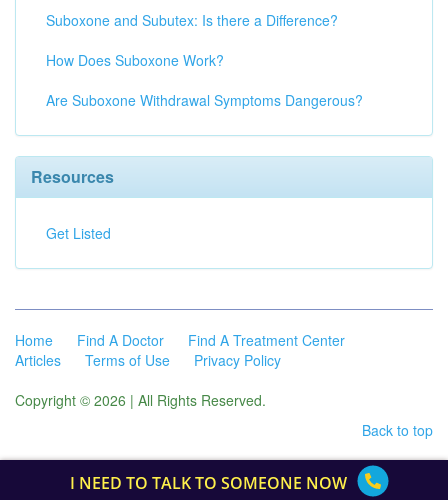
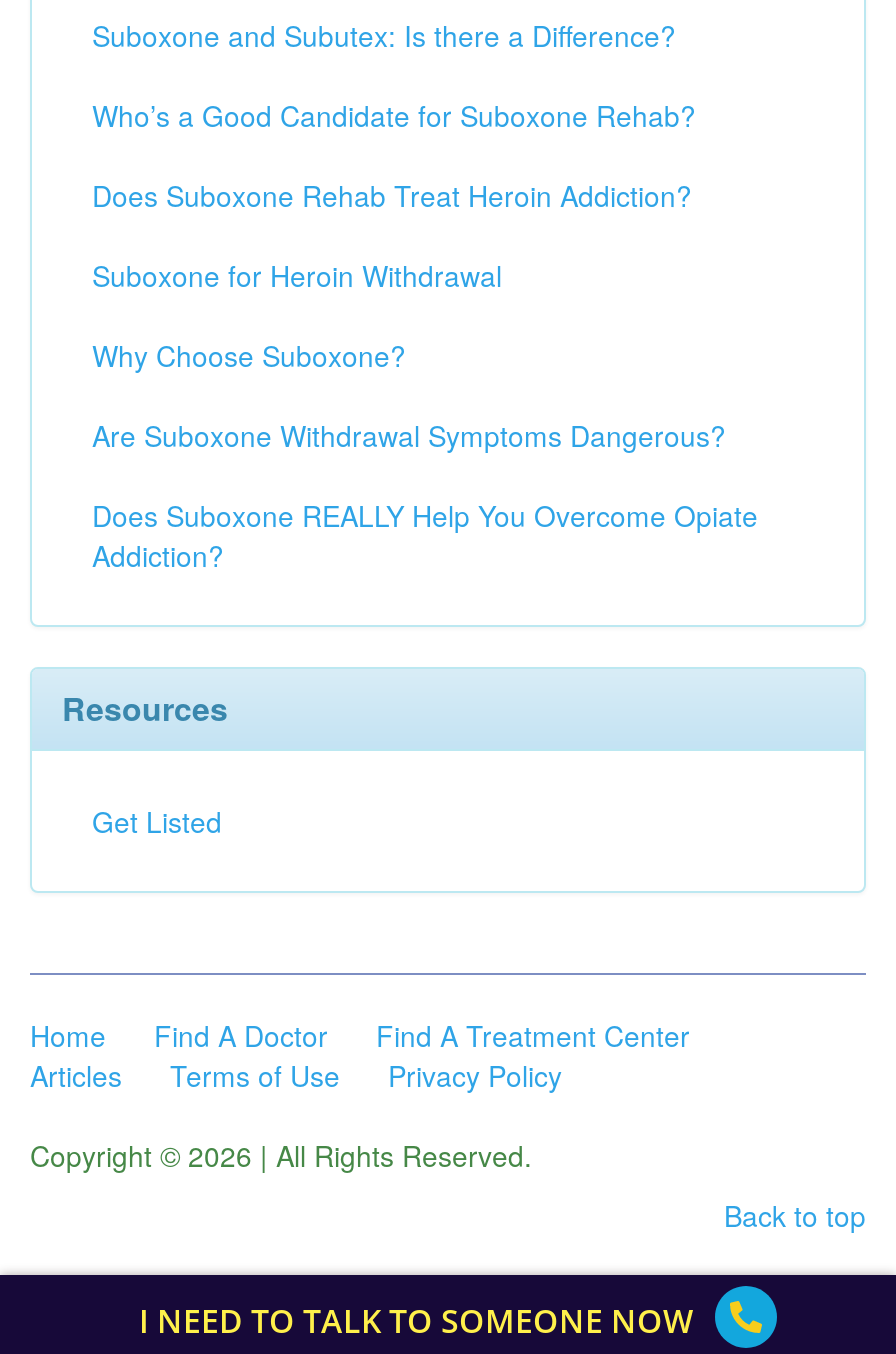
- How Does Suboxone Work?
+ Who’s a Good Candidate for Suboxone Rehab?
+ Does Suboxone Rehab Treat Heroin Addiction?
+ Suboxone for Heroin Withdrawal
+ Why Choose Suboxone?

+ Does Suboxone REALLY Help You Overcome Opiate
+ Addiction?
